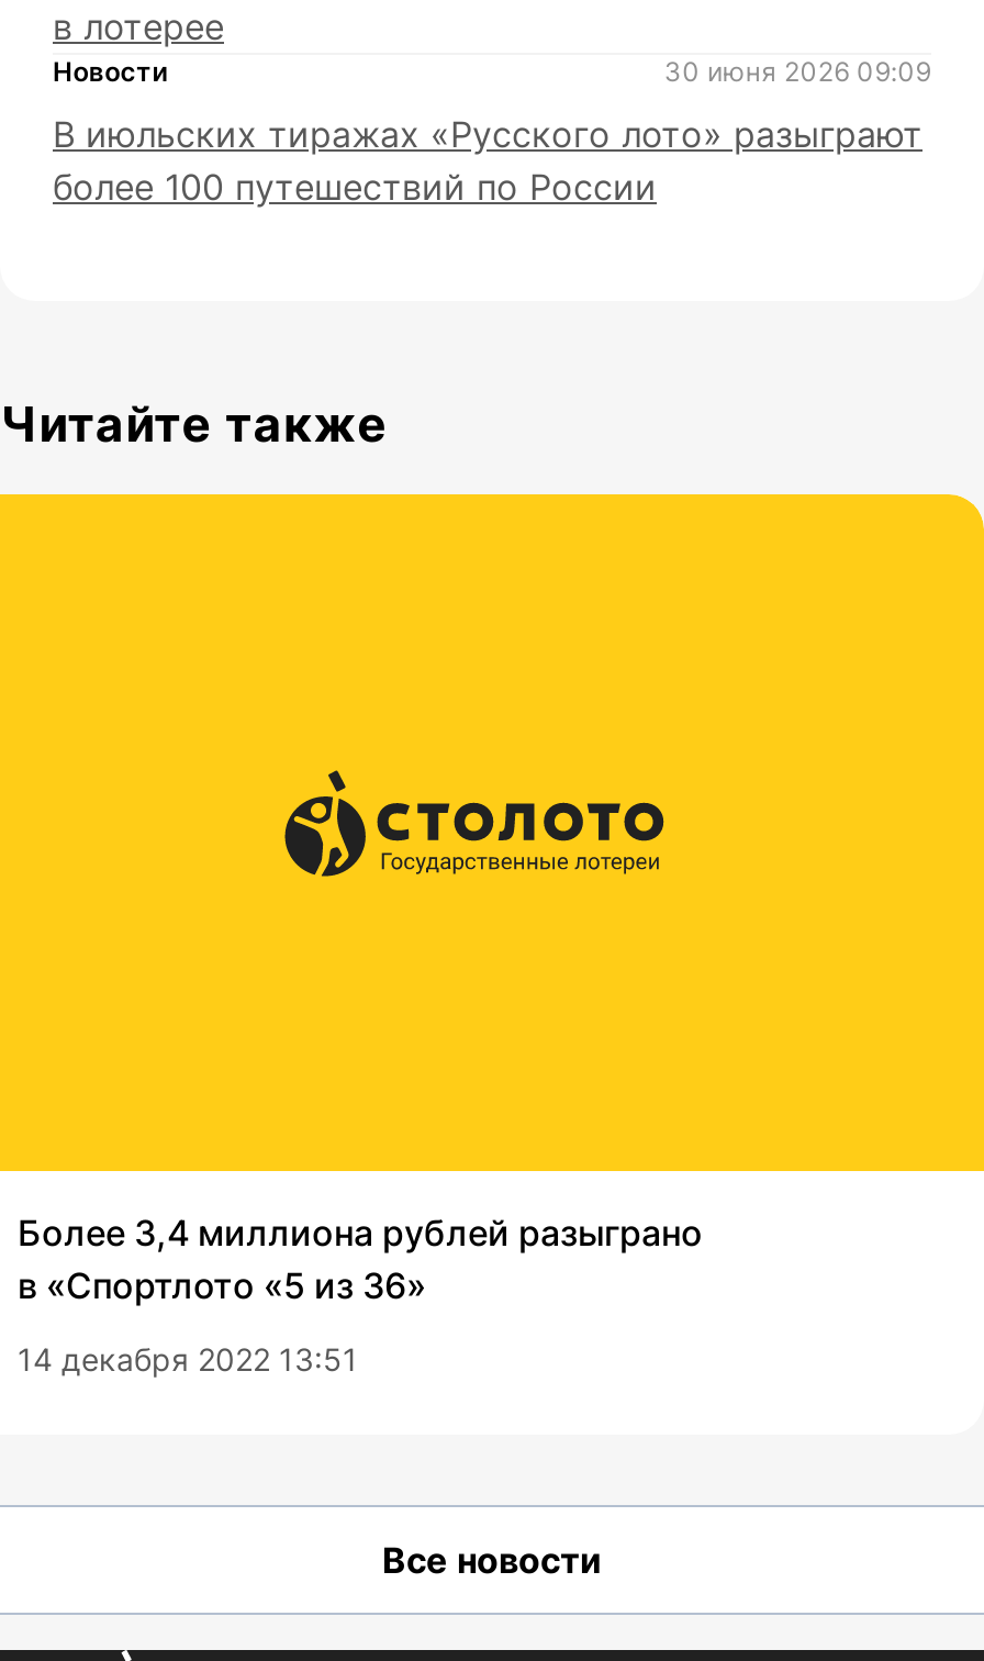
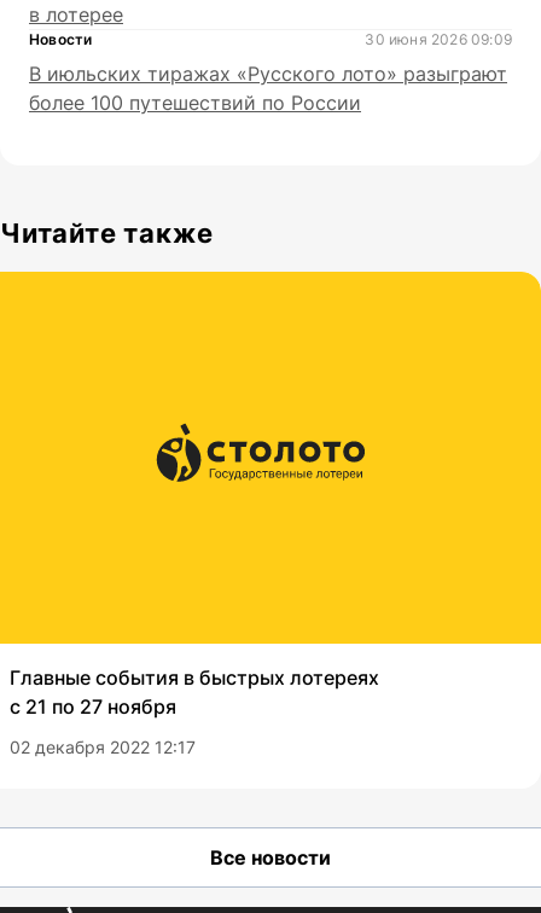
- Более 3,4 миллиона рублей разыграно
- в «Спортлото «5 из 36»
+ Главные события в быстрых лотереях
+ с 21 по 27 ноября

- 14 декабря 2022 13:51
+ 02 декабря 2022 12:17
